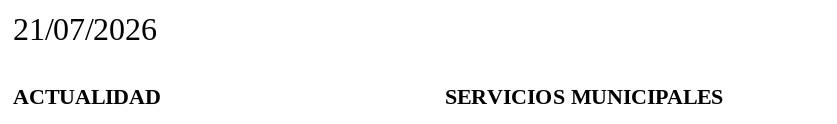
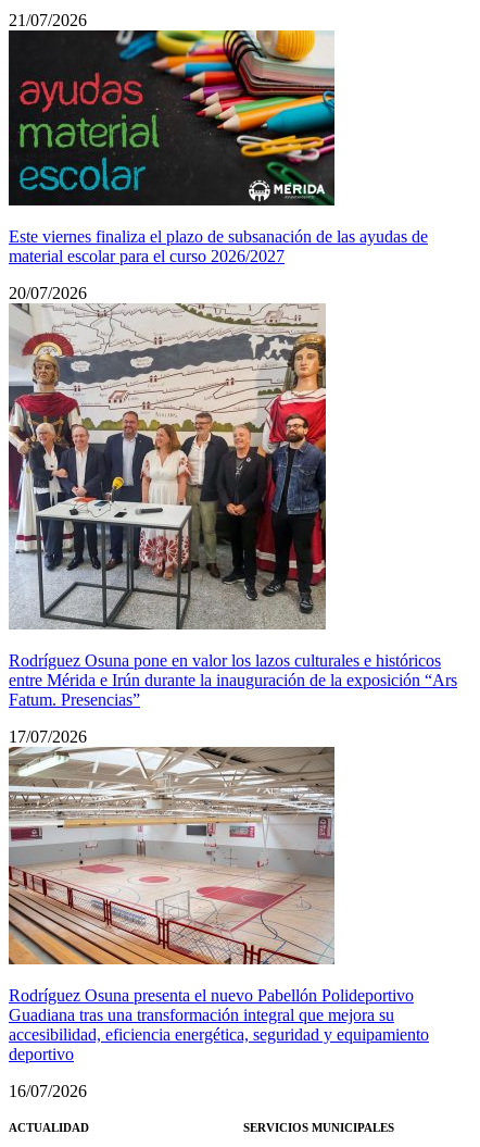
+ [image]
+ Este viernes finaliza el plazo de subsanación de las ayudas de
+ material escolar para el curso 2026/2027
+ 20/07/2026

+ [image]
+ Rodríguez Osuna pone en valor los lazos culturales e históricos
+ entre Mérida e Irún durante la inauguración de la exposición “Ars
+ Fatum. Presencias”
+ 17/07/2026

+ [image]
+ Rodríguez Osuna presenta el nuevo Pabellón Polideportivo
+ Guadiana tras una transformación integral que mejora su
+ accesibilidad, eficiencia energética, seguridad y equipamiento
+ deportivo
+ 16/07/2026
